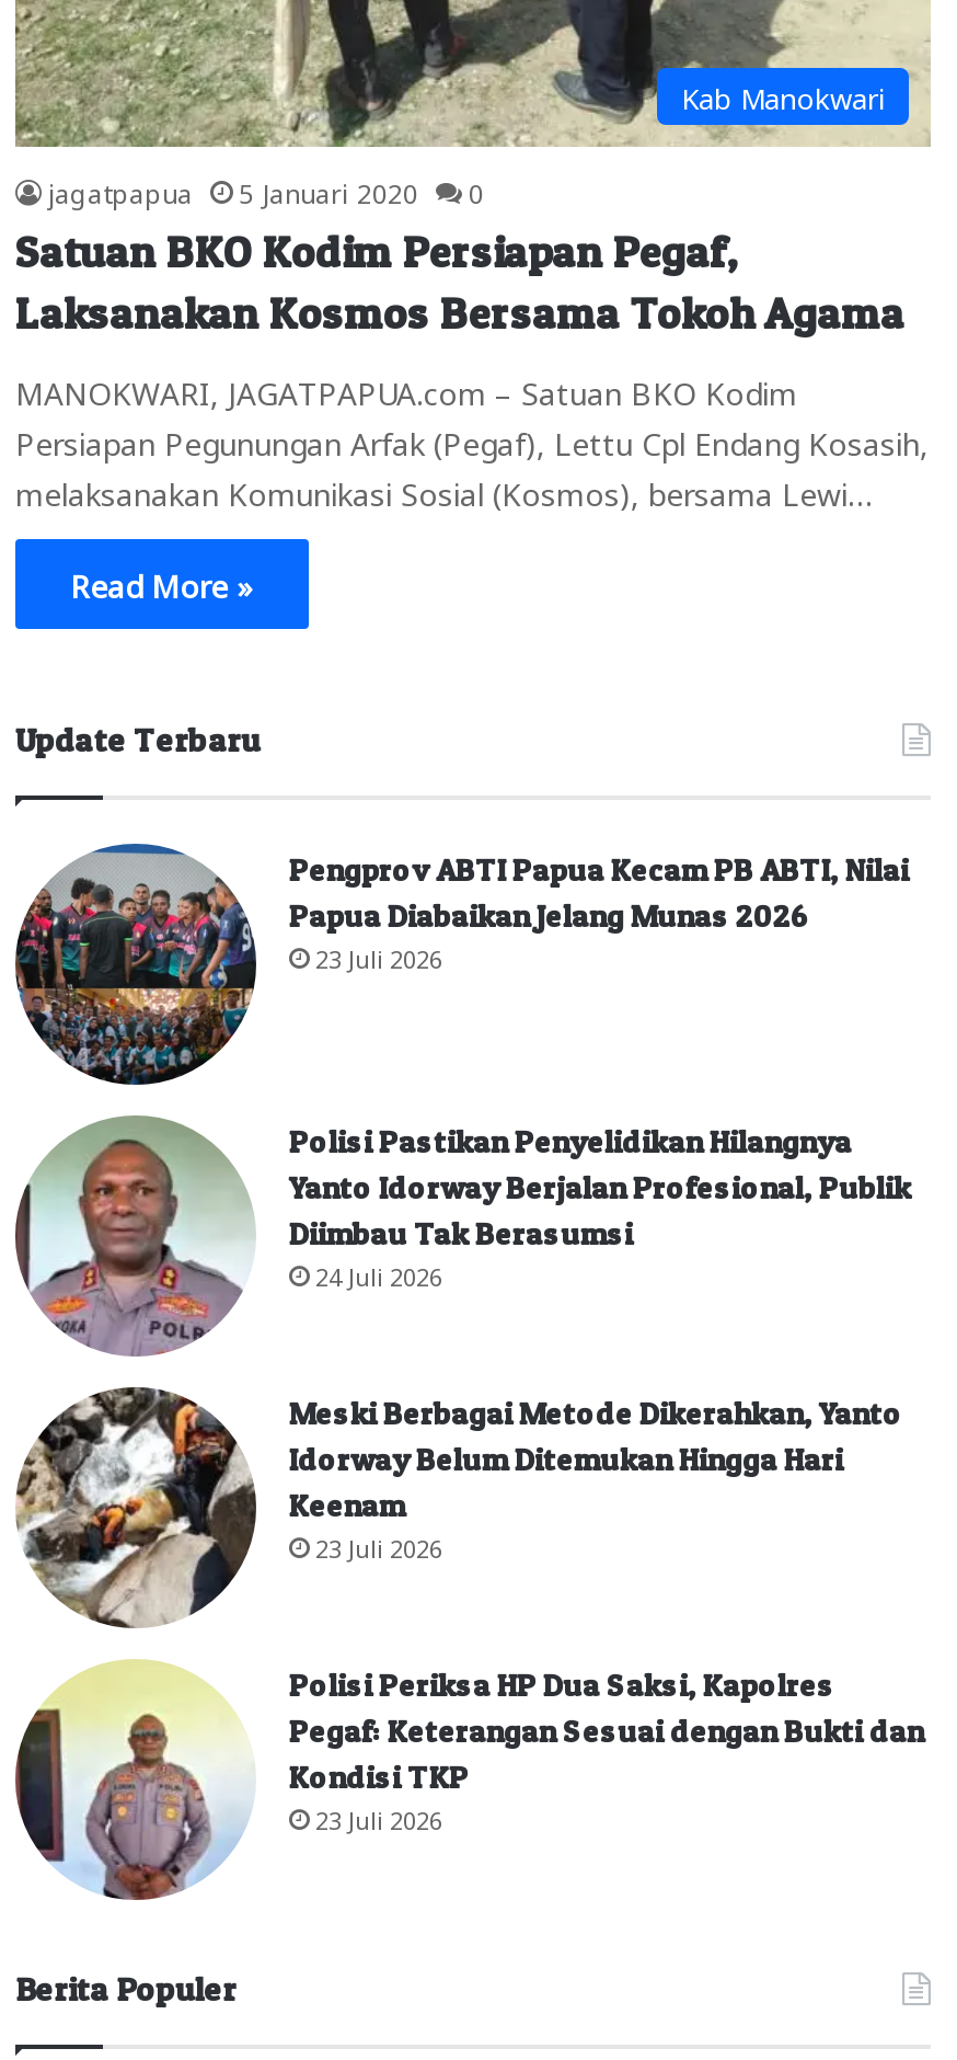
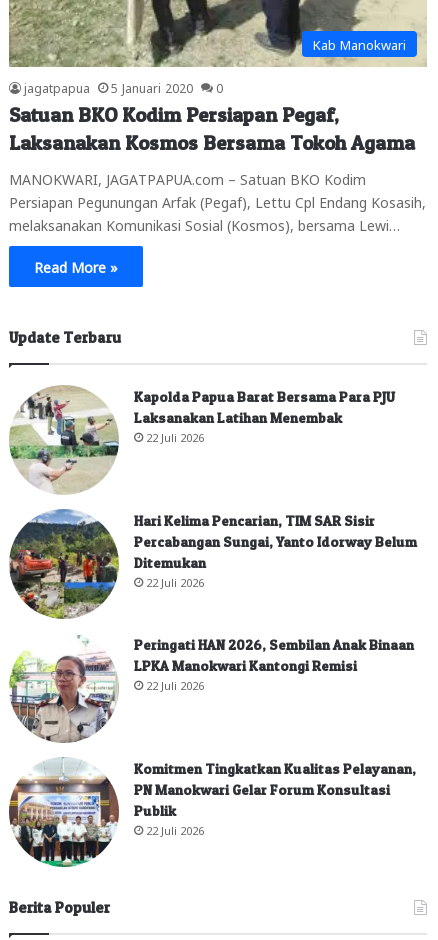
- [image]
- Pengprov ABTI Papua Kecam PB ABTI, Nilai
- Papua Diabaikan Jelang Munas 2026
- 23 Juli 2026
+ [image]
+ Kapolda Papua Barat Bersama Para PJU
+ Laksanakan Latihan Menembak
+ 22 Juli 2026

- [image]
- Polisi Pastikan Penyelidikan Hilangnya
- Yanto Idorway Berjalan Profesional, Publik
- Diimbau Tak Berasumsi
- 24 Juli 2026
+ [image]
+ Hari Kelima Pencarian, TIM SAR Sisir
+ Percabangan Sungai, Yanto Idorway Belum
+ Ditemukan
+ 22 Juli 2026

- [image]
- Meski Berbagai Metode Dikerahkan, Yanto
- Idorway Belum Ditemukan Hingga Hari
- Keenam
- 23 Juli 2026
+ [image]
+ Peringati HAN 2026, Sembilan Anak Binaan
+ LPKA Manokwari Kantongi Remisi
+ 22 Juli 2026

- [image]
- Polisi Periksa HP Dua Saksi, Kapolres
- Pegaf: Keterangan Sesuai dengan Bukti dan
- Kondisi TKP
- 23 Juli 2026
+ [image]
+ Komitmen Tingkatkan Kualitas Pelayanan,
+ PN Manokwari Gelar Forum Konsultasi
+ Publik
+ 22 Juli 2026
